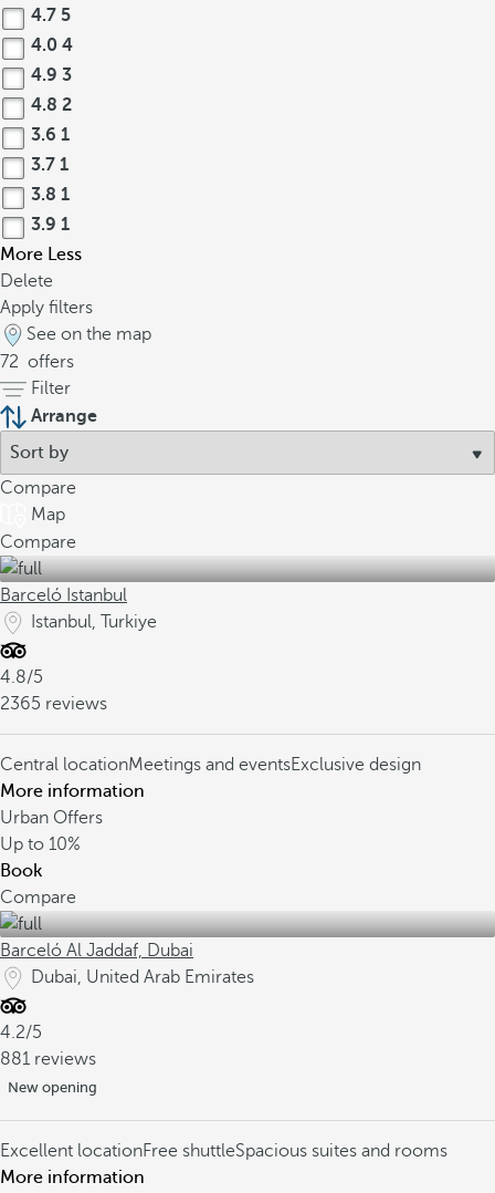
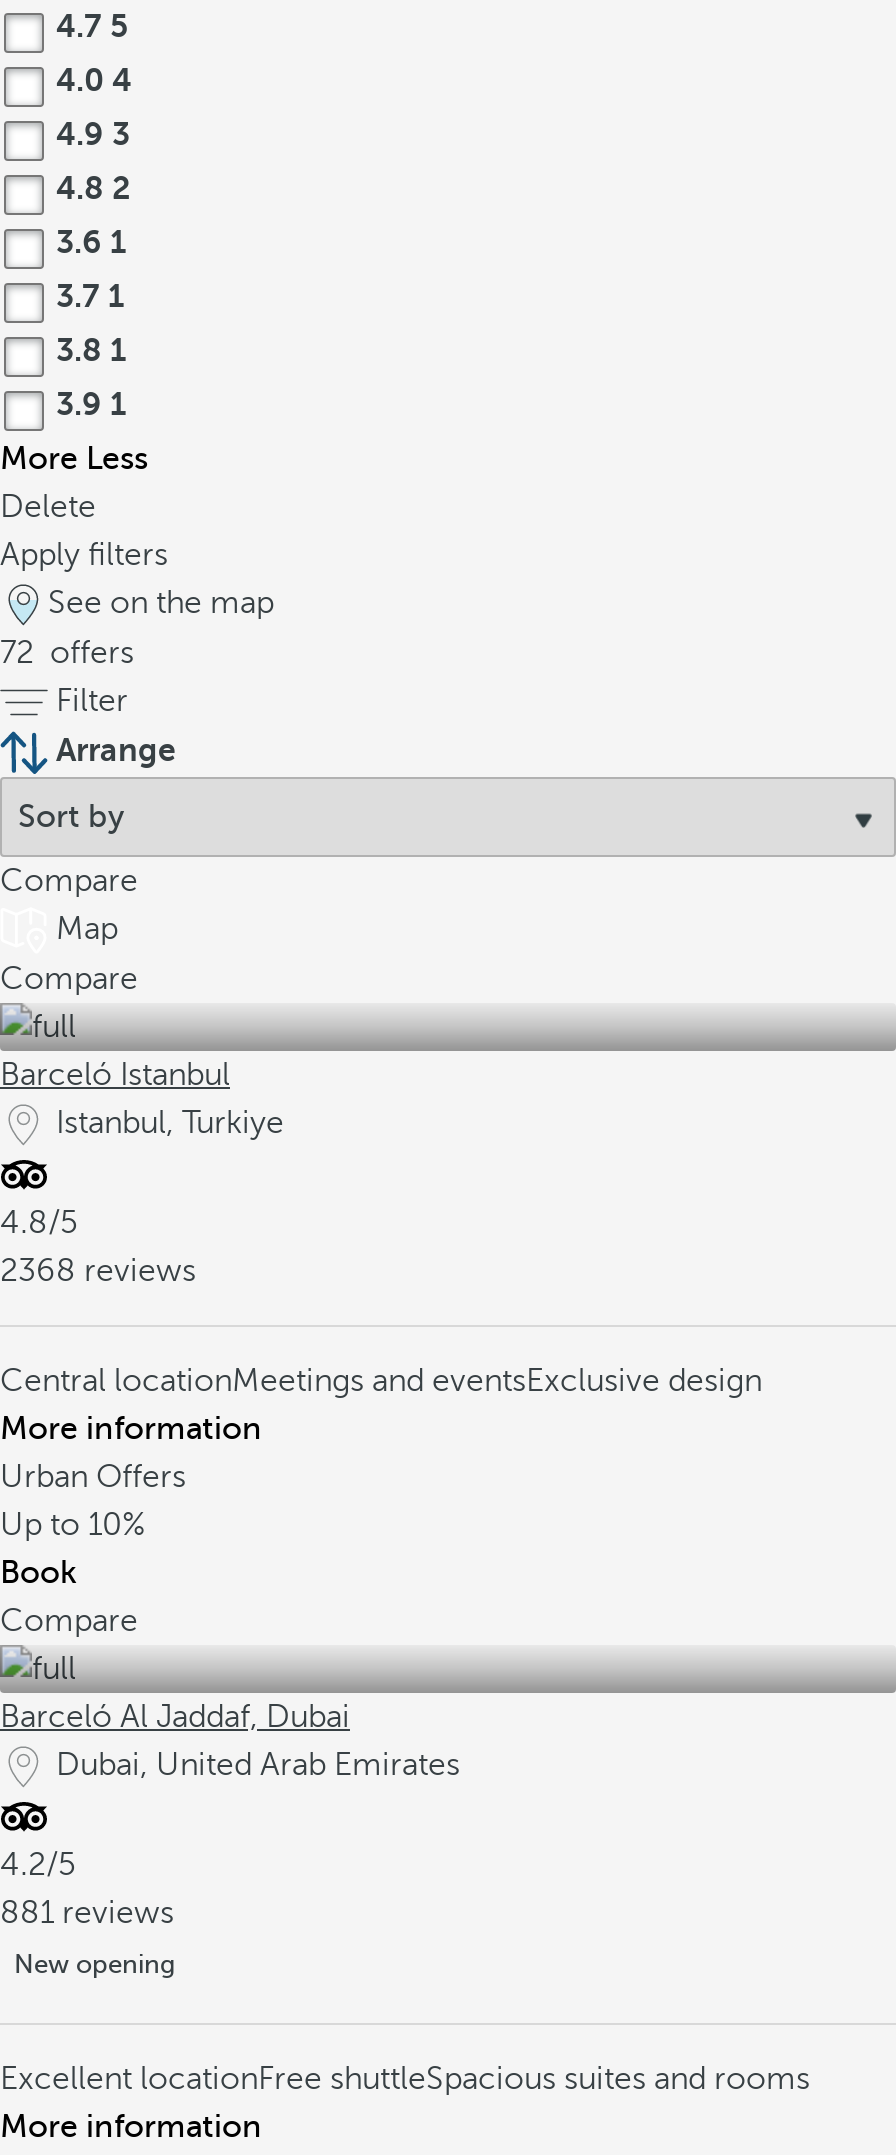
- 2365 reviews
+ 2368 reviews
